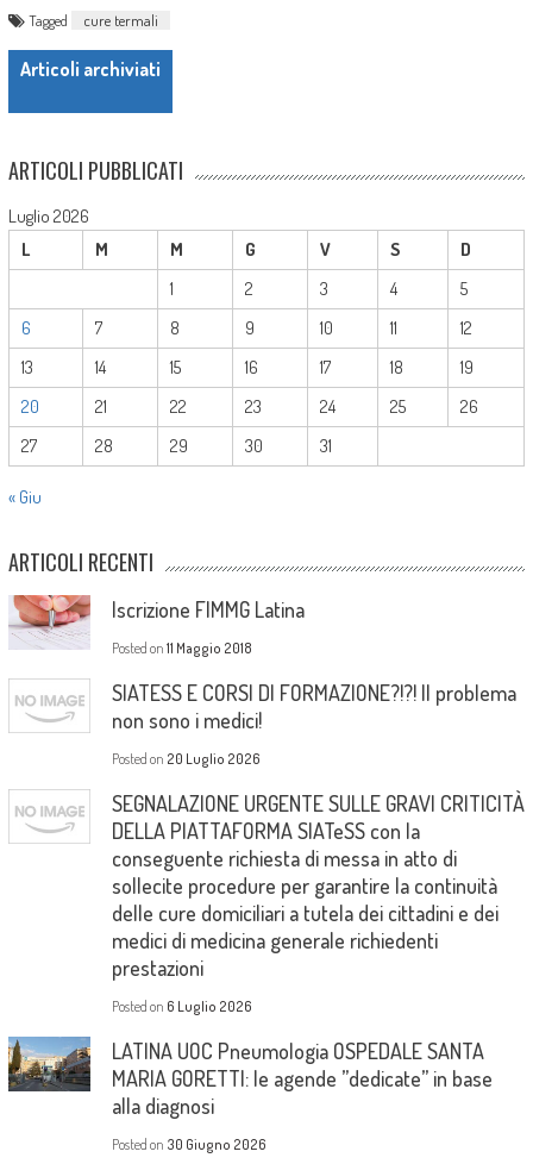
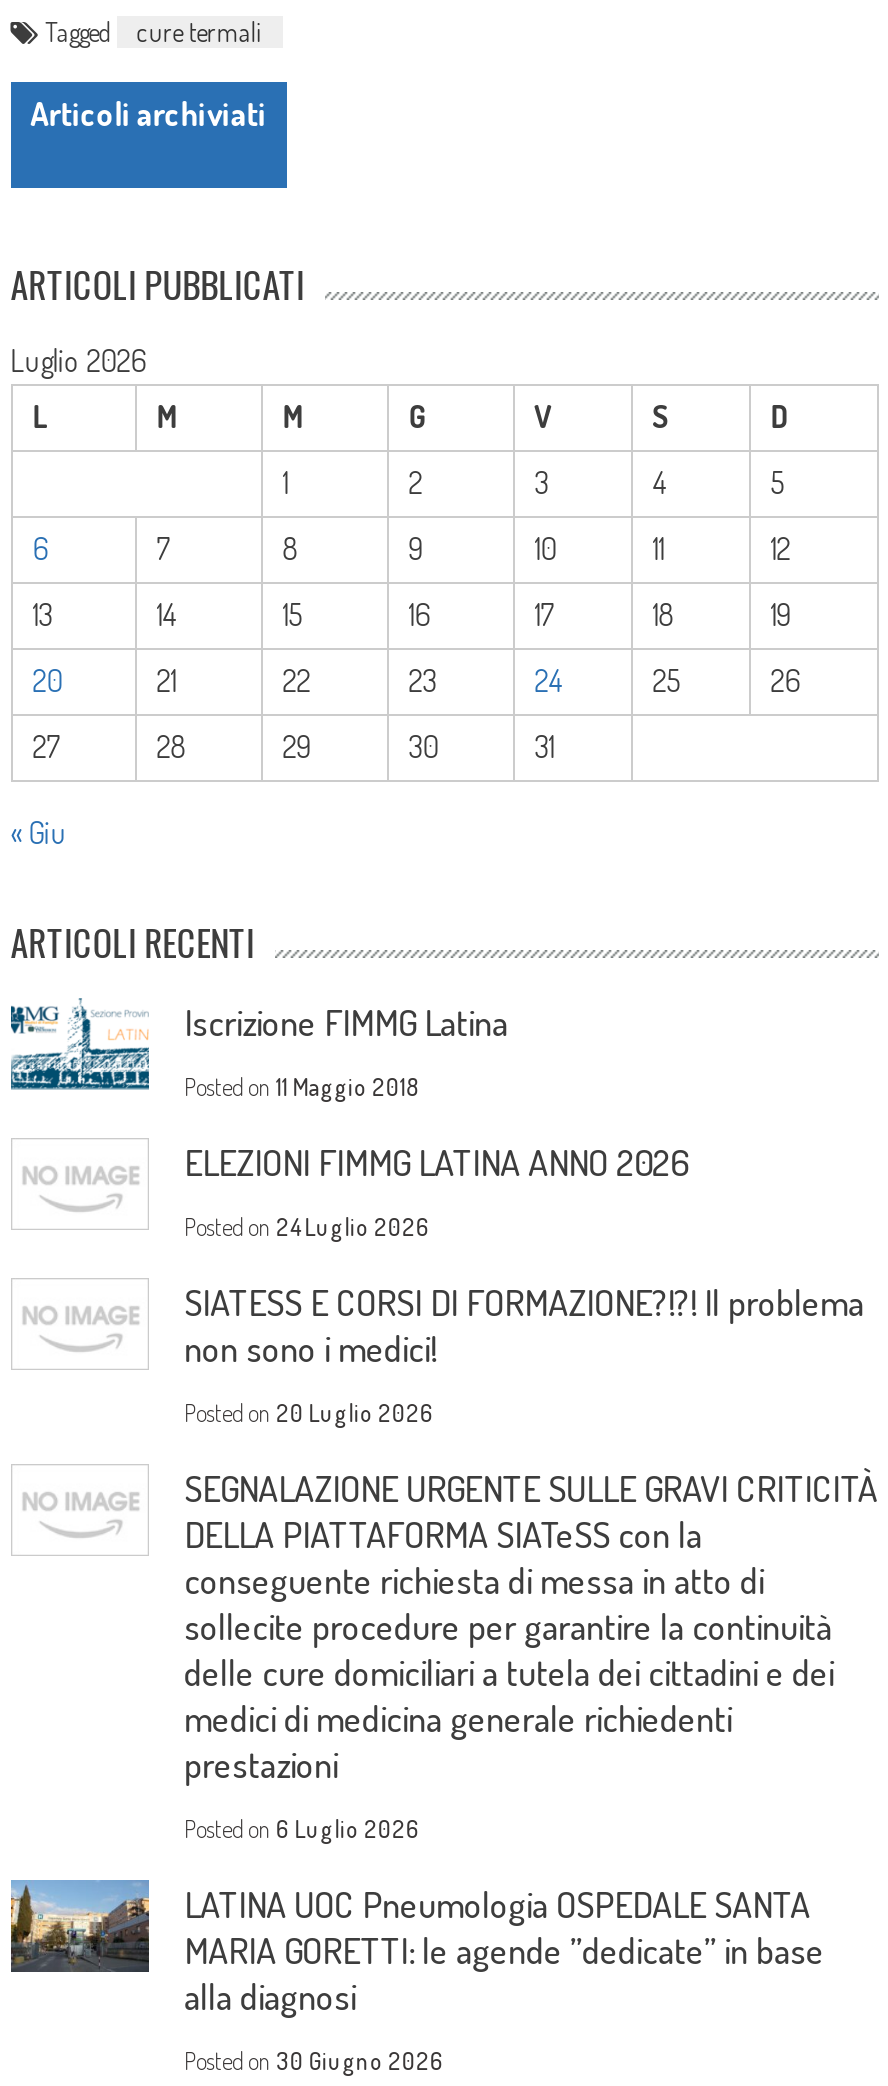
- [image]
+ [image]

+ ELEZIONI FIMMG LATINA ANNO 2026
+ Posted on 24 Luglio 2026
